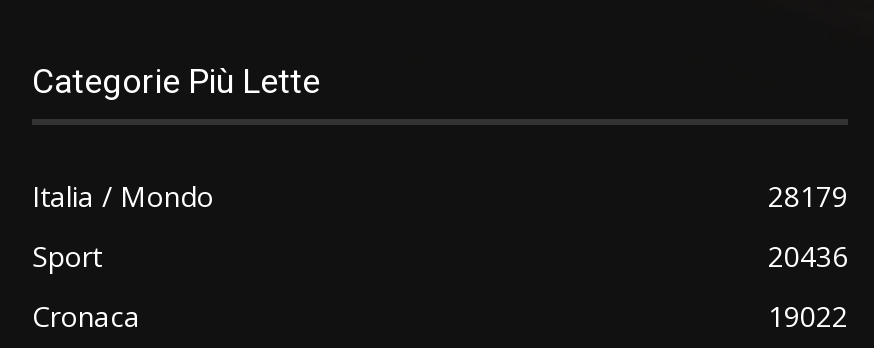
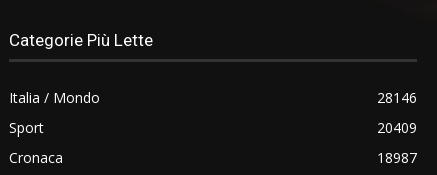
- 28179
+ 28146

- 20436
+ 20409

- 19022
+ 18987
